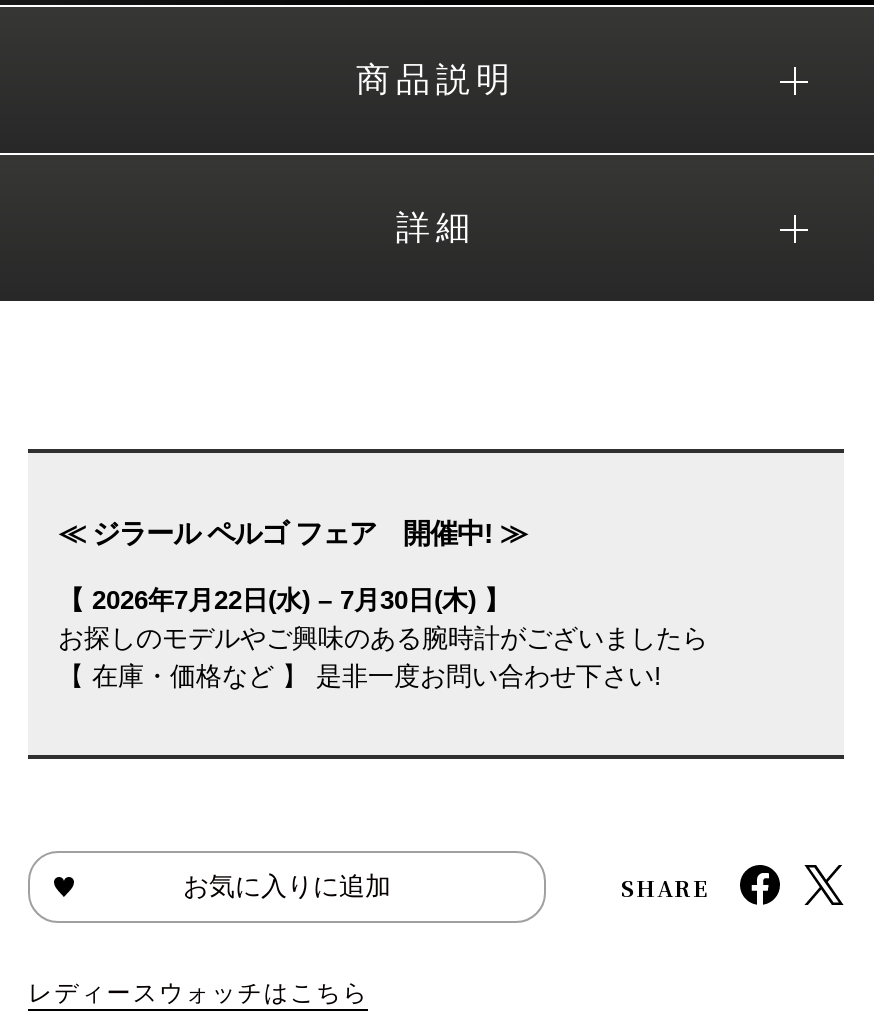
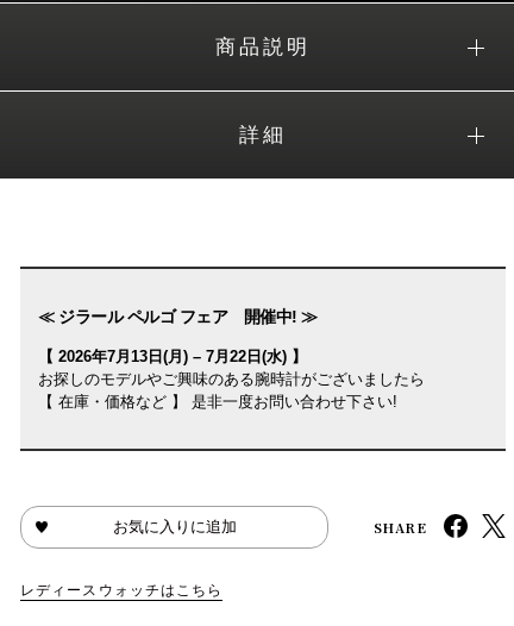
- 【 2026年7月22日(水) – 7月30日(木) 】
+ 【 2026年7月13日(月) – 7月22日(水) 】
